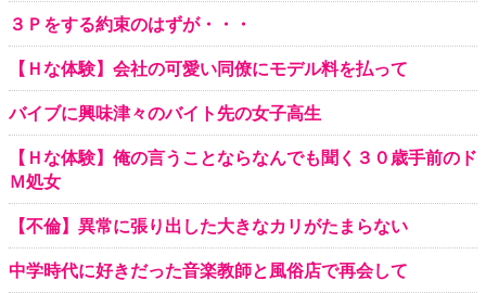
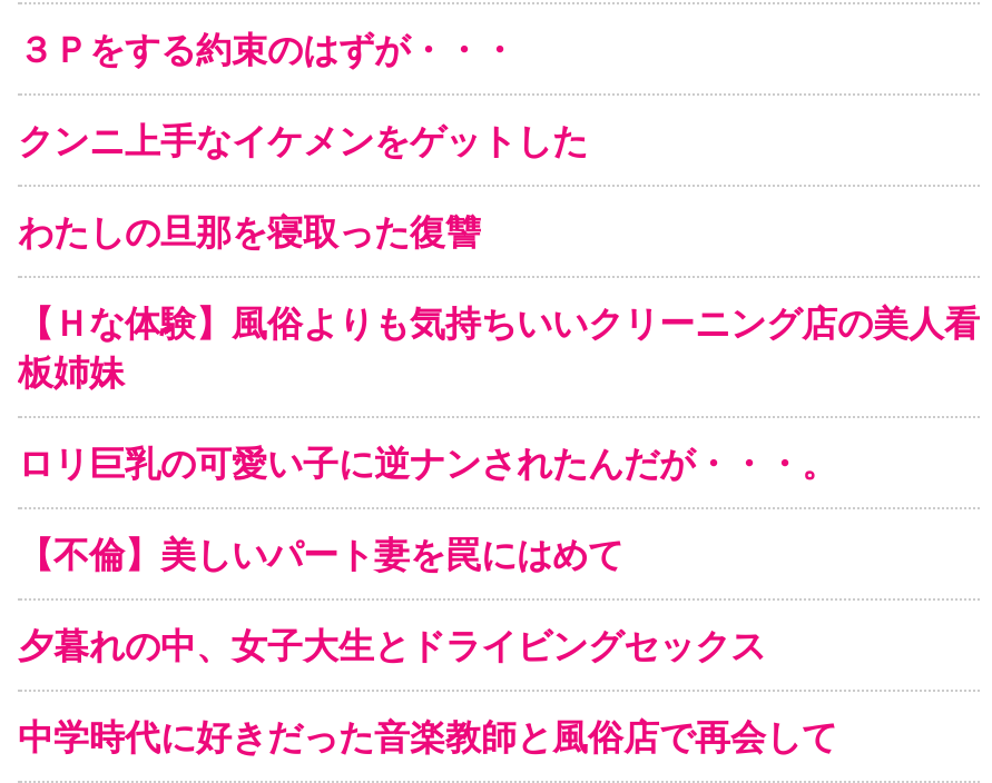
- 【Ｈな体験】会社の可愛い同僚にモデル料を払って
- バイブに興味津々のバイト先の女子高生
- 【Ｈな体験】俺の言うことならなんでも聞く３０歳手前のド
- Ｍ処女
- 【不倫】異常に張り出した大きなカリがたまらない
+ クンニ上手なイケメンをゲットした
+ わたしの旦那を寝取った復讐
+ 【Ｈな体験】風俗よりも気持ちいいクリーニング店の美人看
+ 板姉妹
+ ロリ巨乳の可愛い子に逆ナンされたんだが・・・。
+ 【不倫】美しいパート妻を罠にはめて
+ 夕暮れの中、女子大生とドライビングセックス
